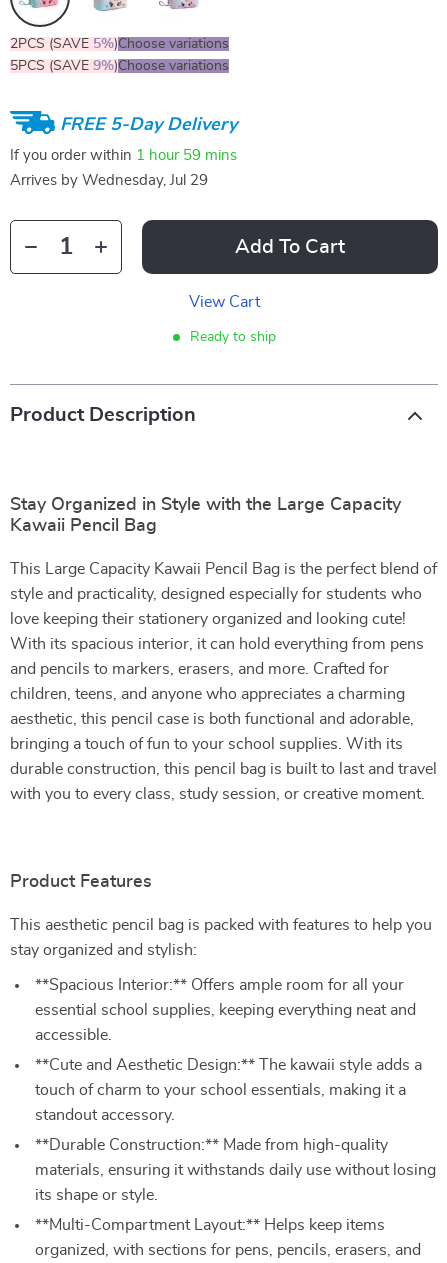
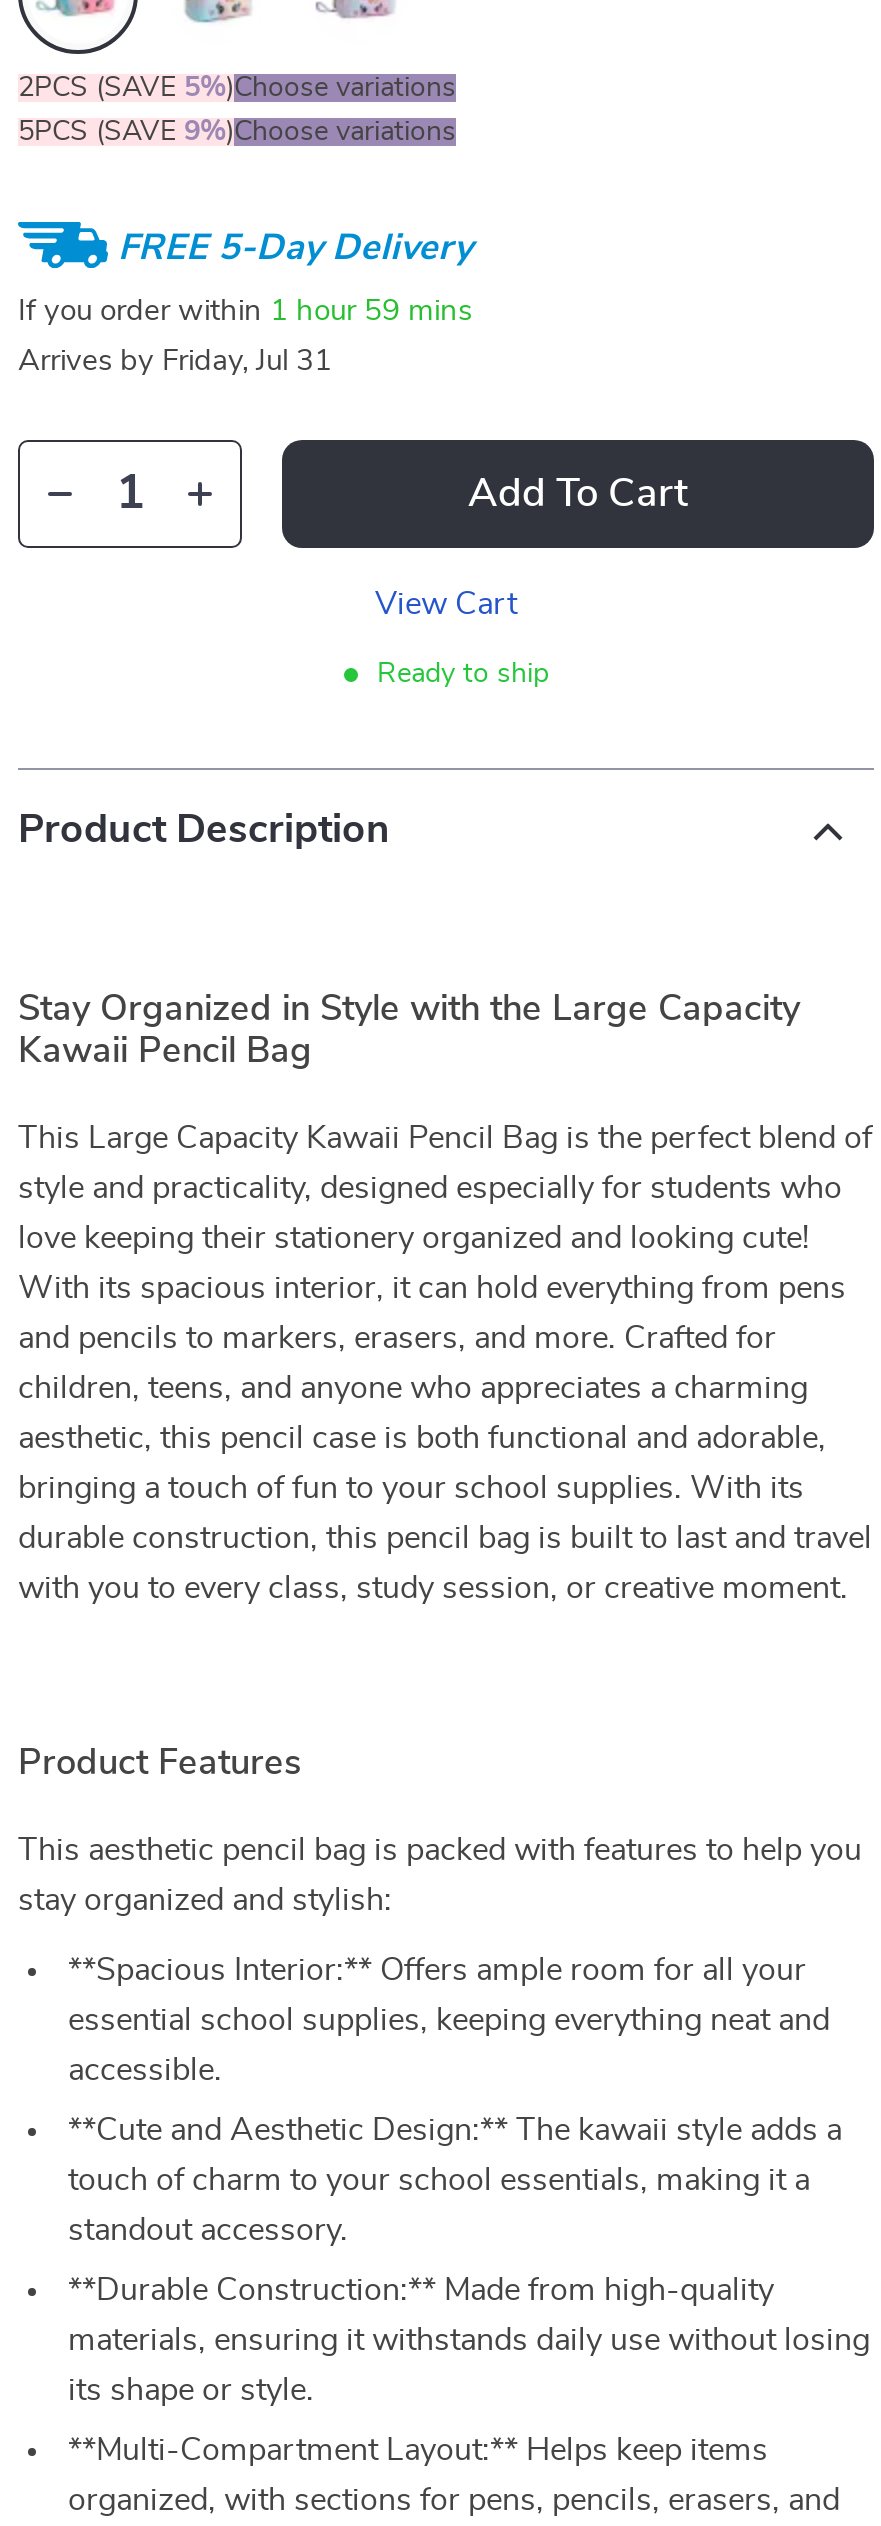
- Arrives by Wednesday, Jul 29
+ Arrives by Friday, Jul 31
